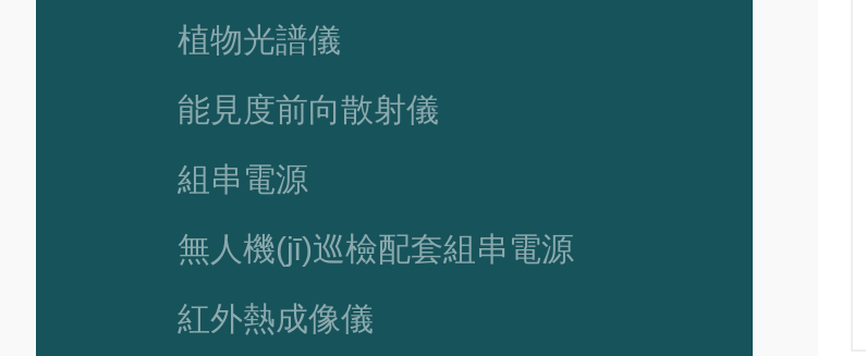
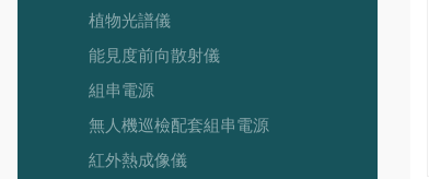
- 無人機(jī)巡檢配套組串電源
+ 無人機巡檢配套組串電源
